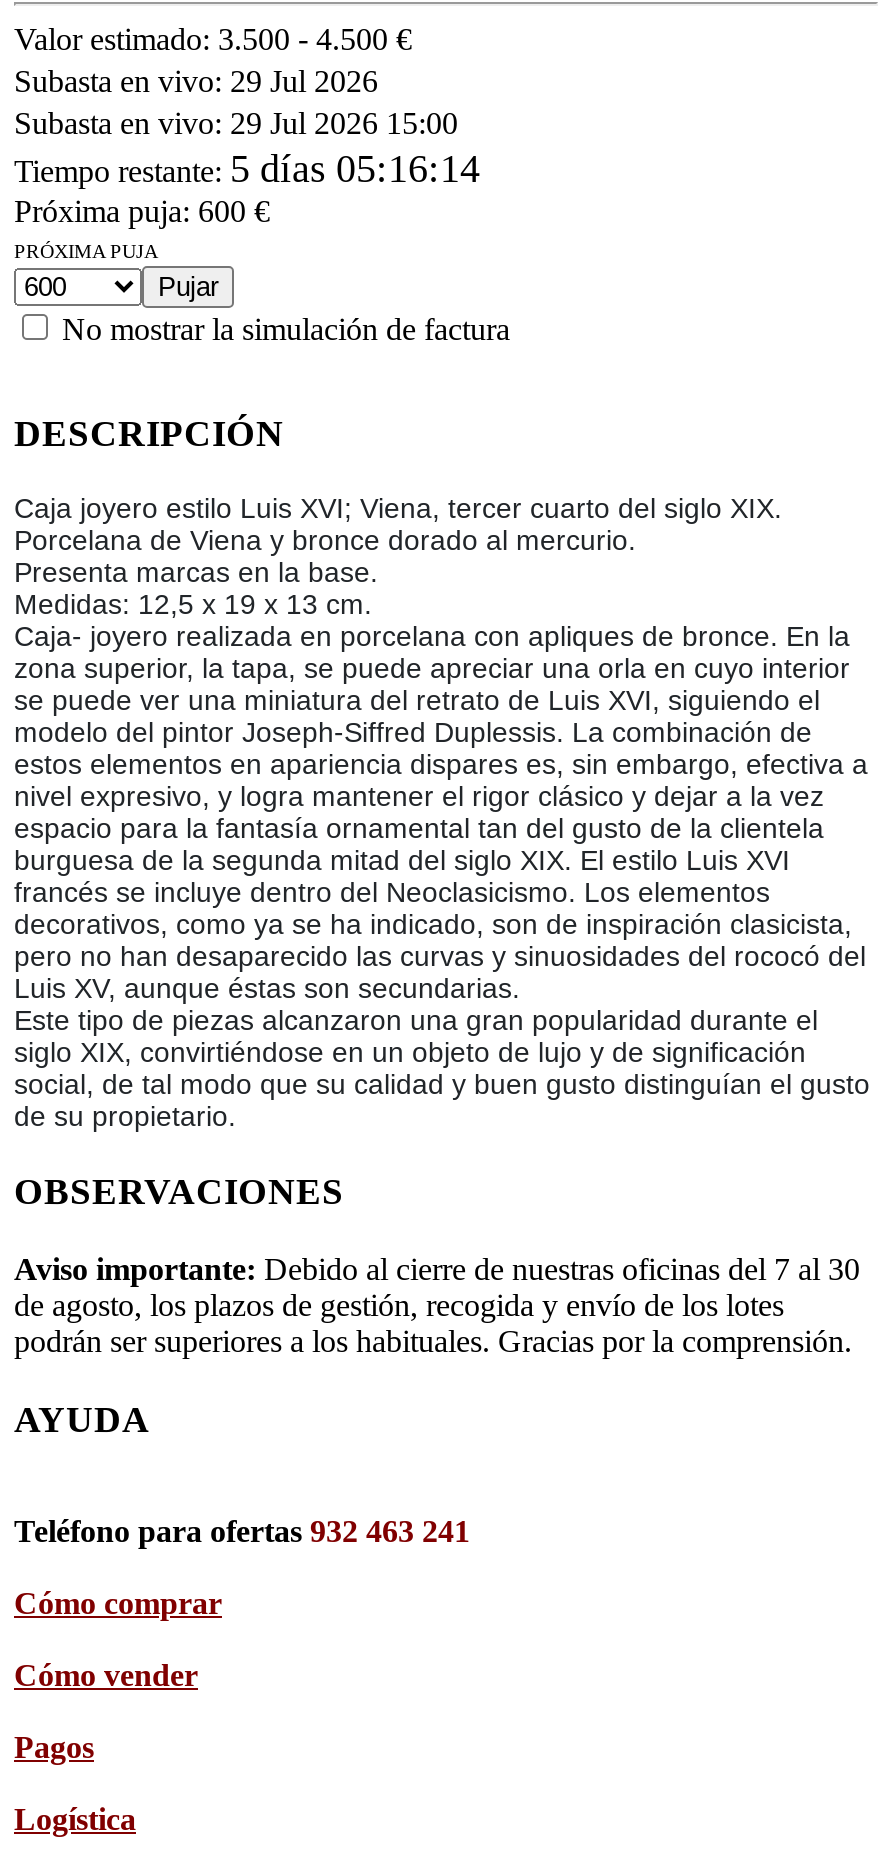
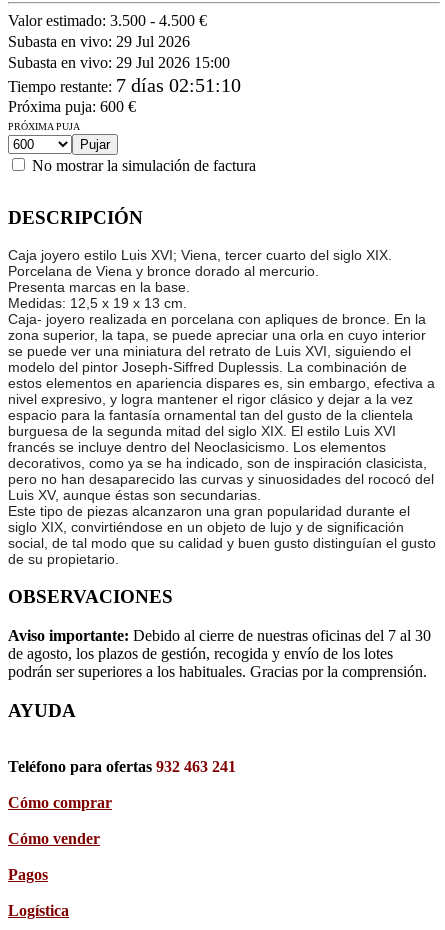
- Tiempo restante: 5 días 05:16:14
+ Tiempo restante: 7 días 02:51:10
